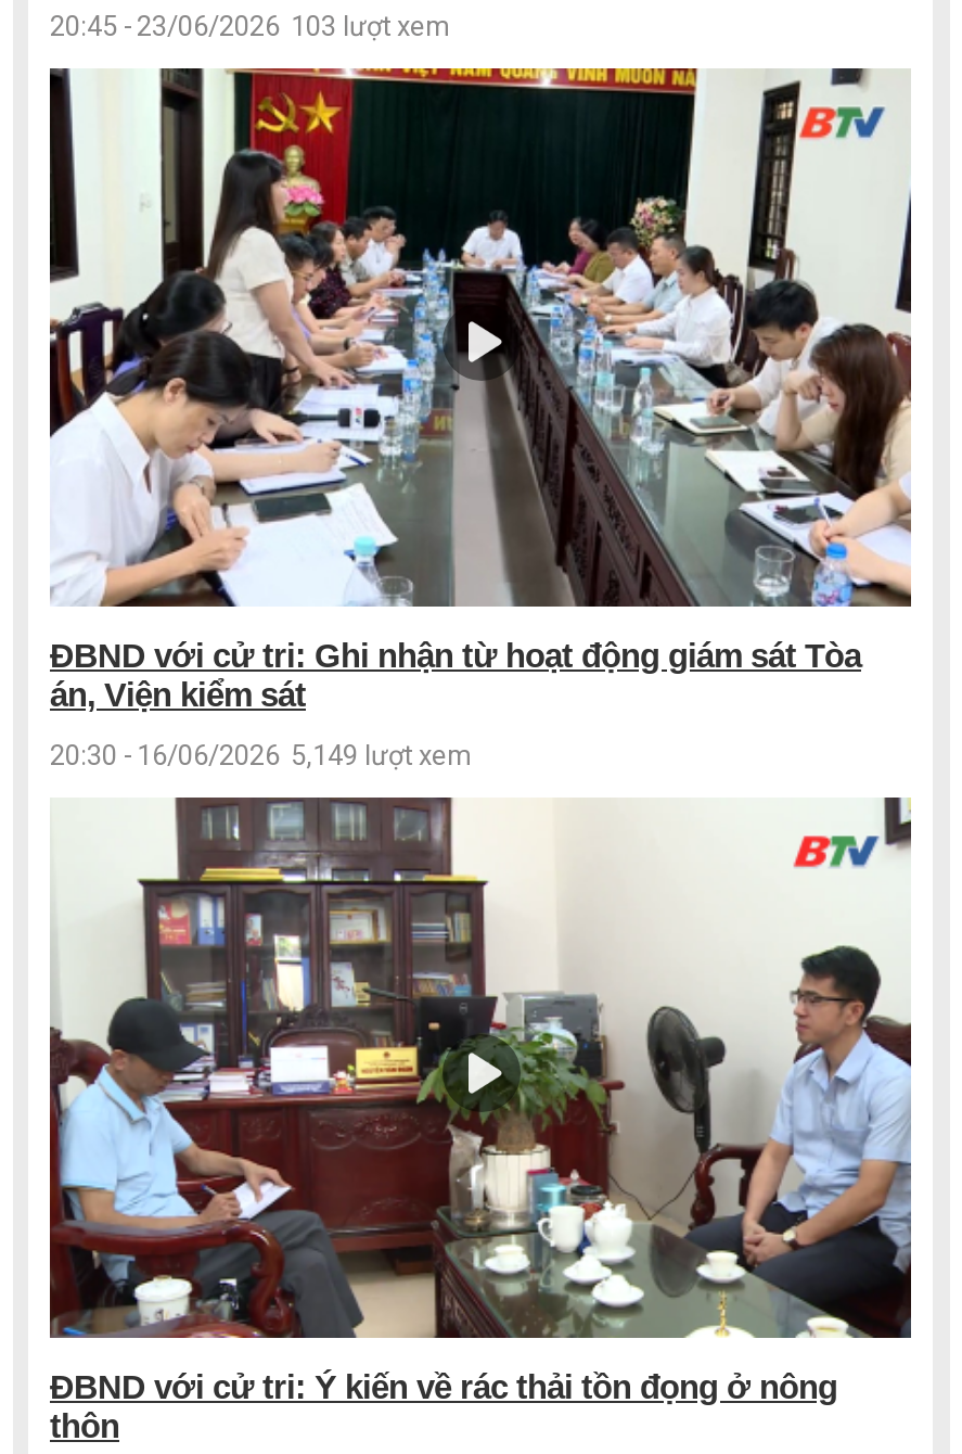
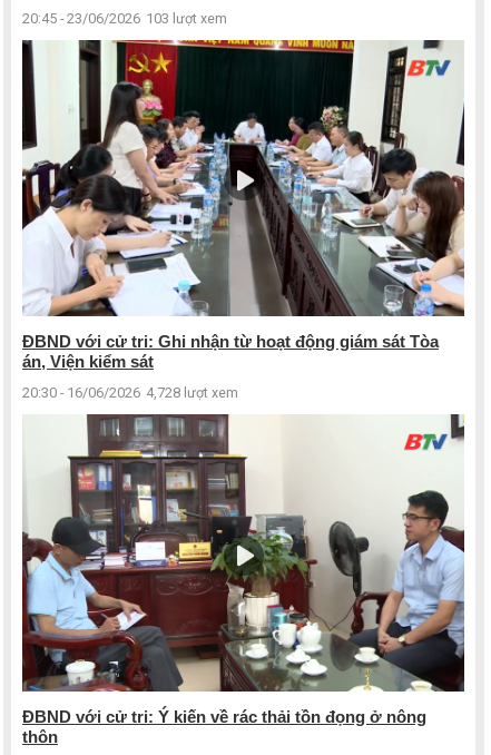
- 20:30 - 16/06/2026 5,149 lượt xem
+ 20:30 - 16/06/2026 4,728 lượt xem
